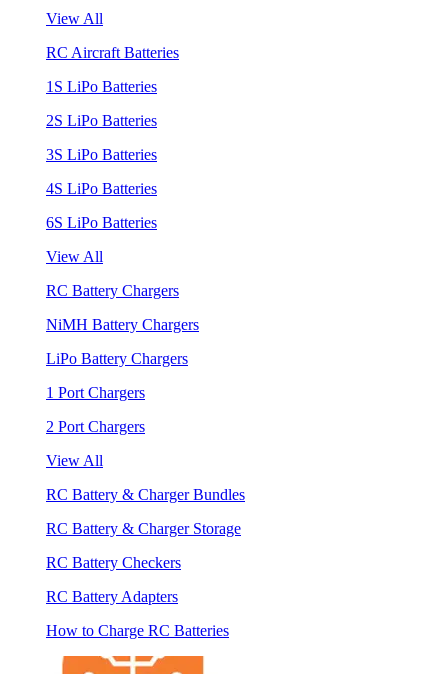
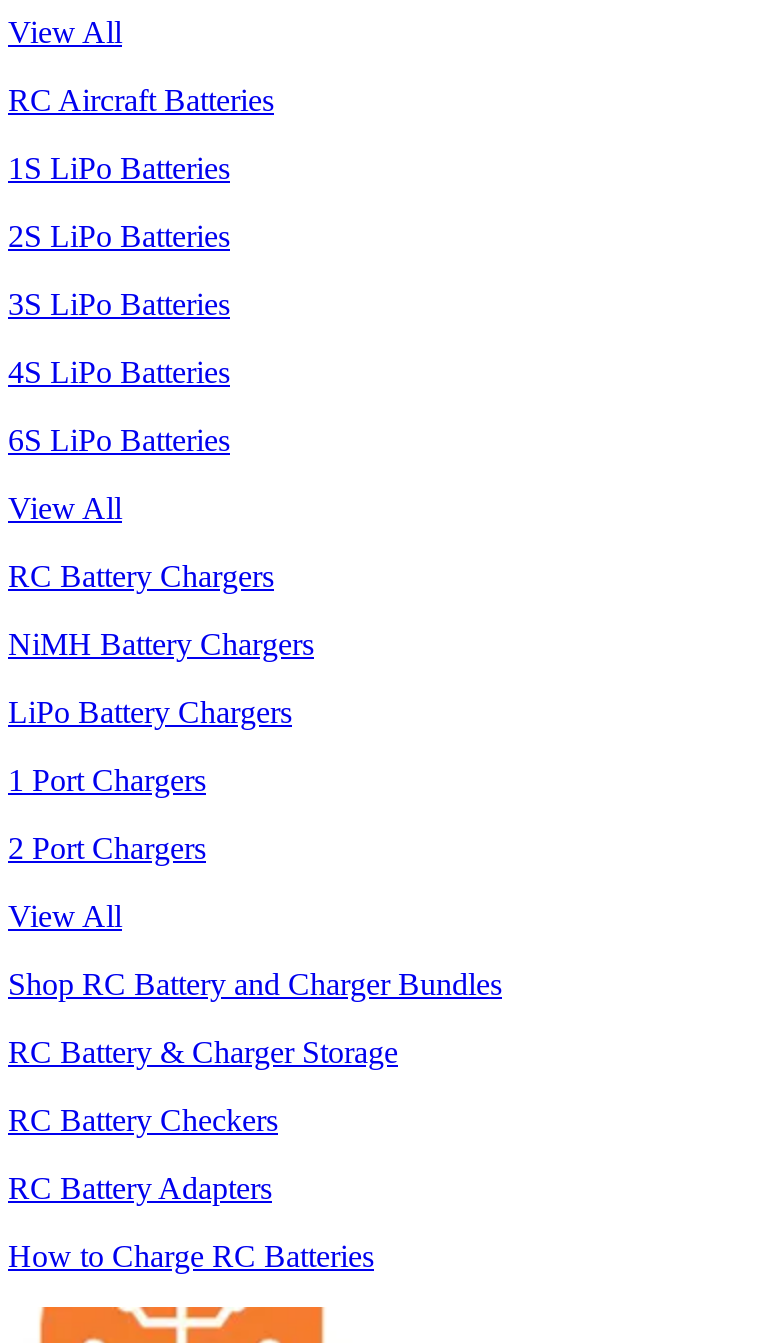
- RC Battery & Charger Bundles
+ Shop RC Battery and Charger Bundles
